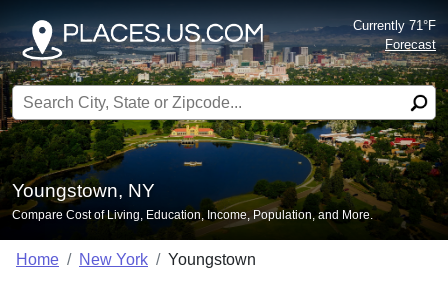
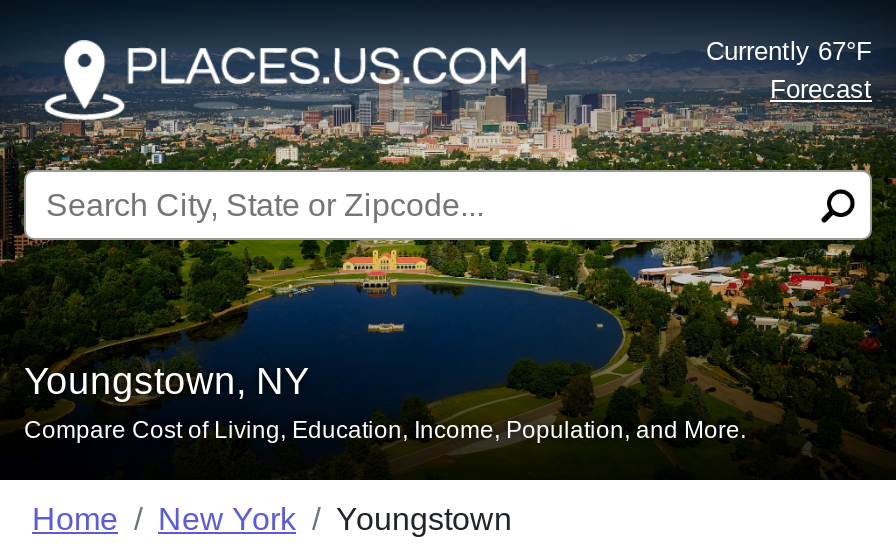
- Currently 71°F
+ Currently 67°F
